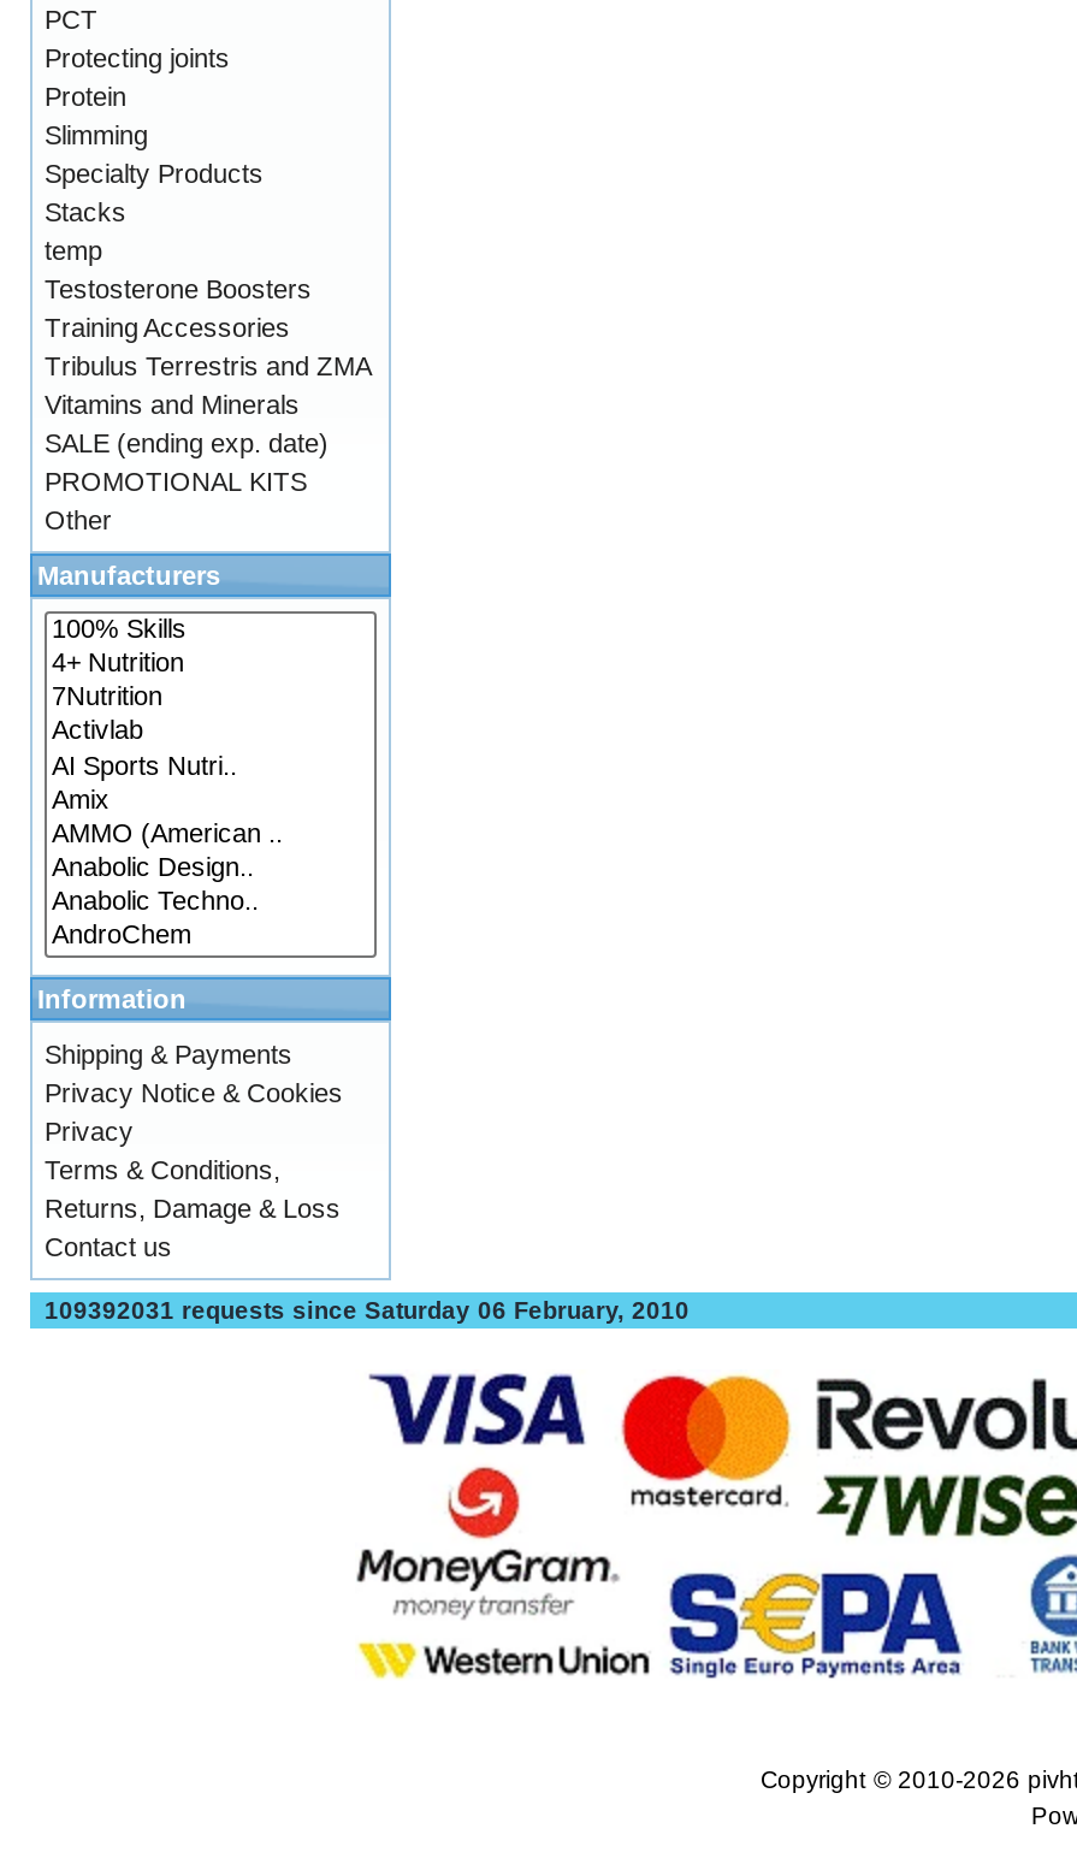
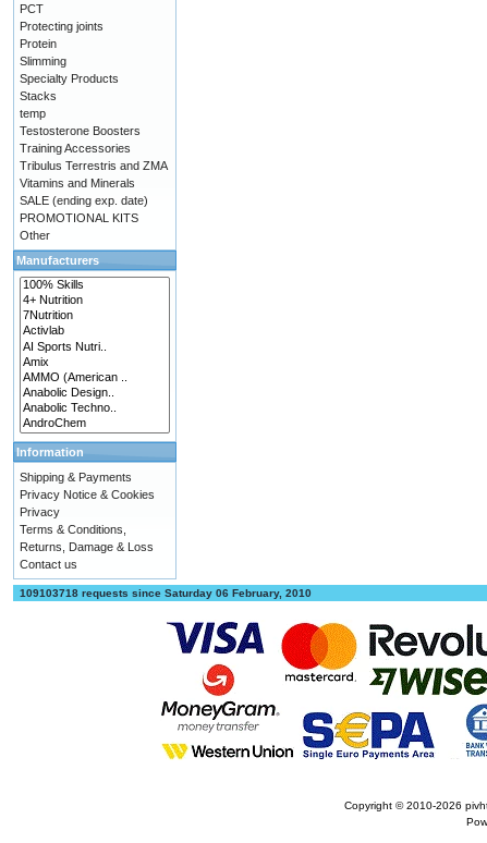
- 109392031 requests since Saturday 06 February, 2010
+ 109103718 requests since Saturday 06 February, 2010
